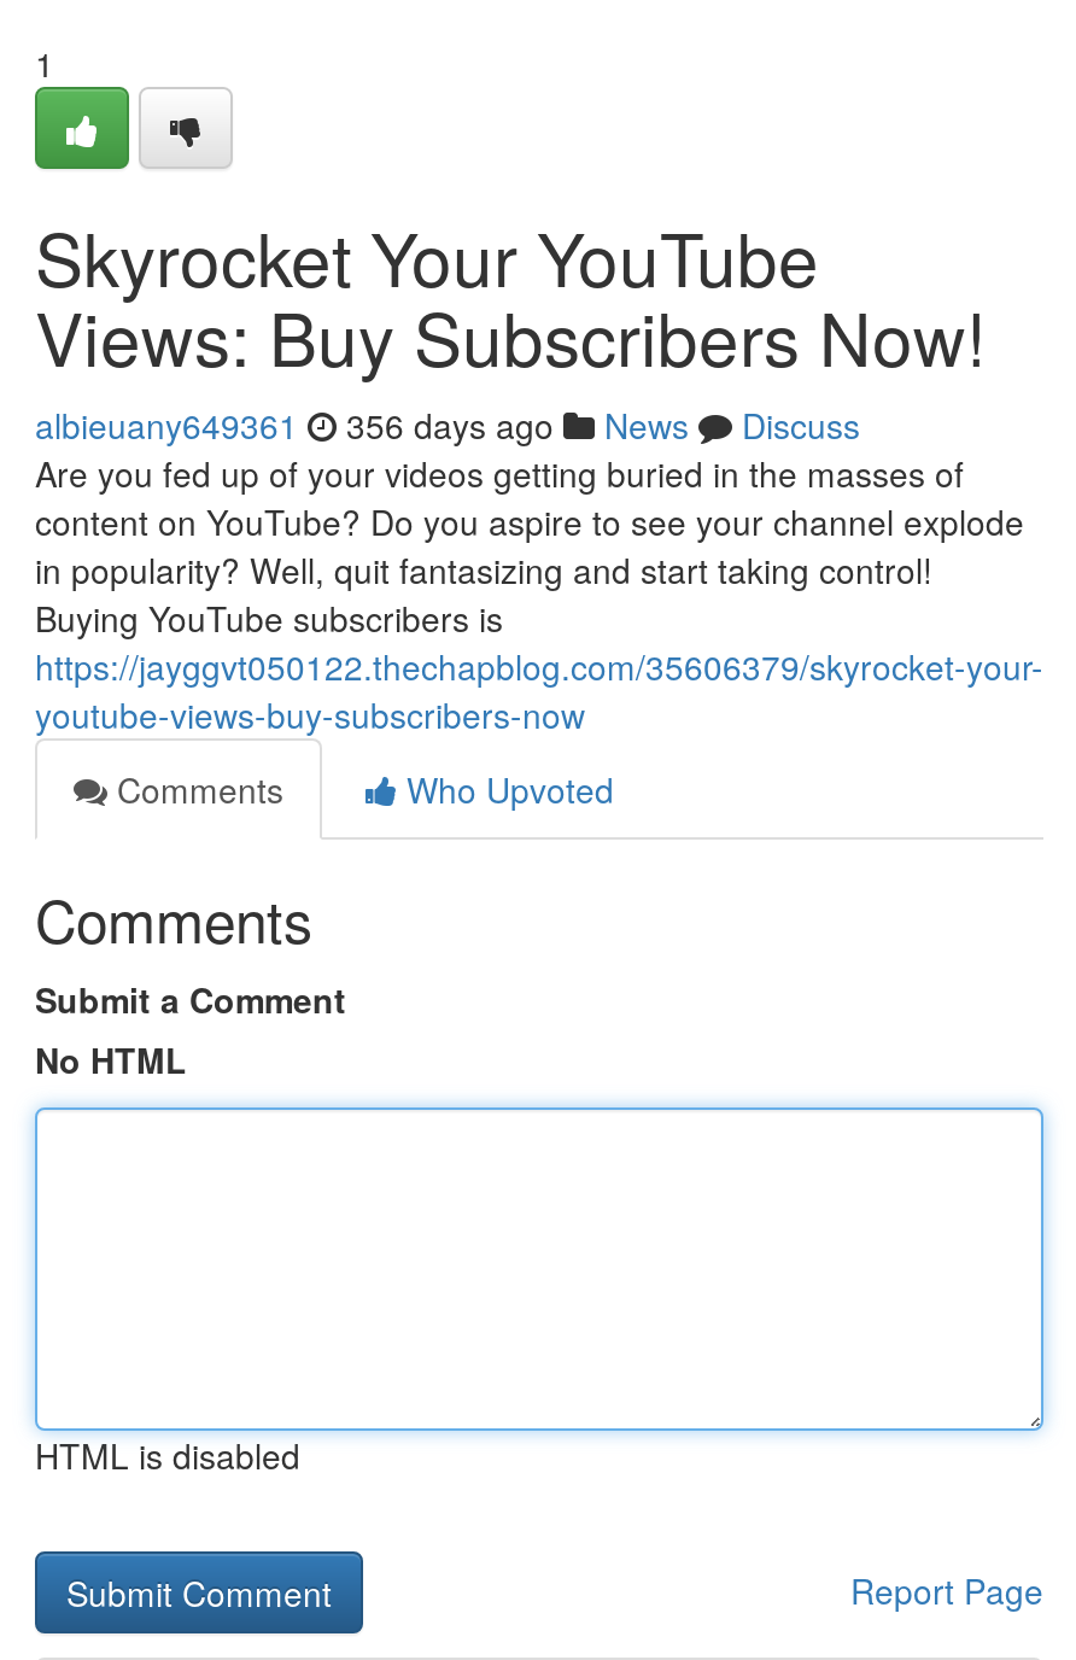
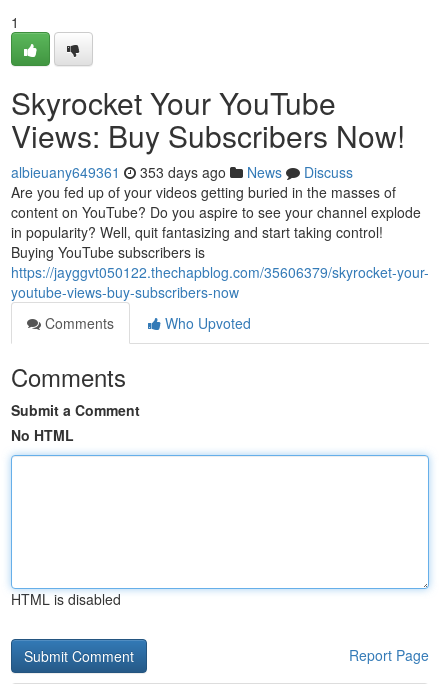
- albieuany649361 356 days ago News Discuss
+ albieuany649361 353 days ago News Discuss
